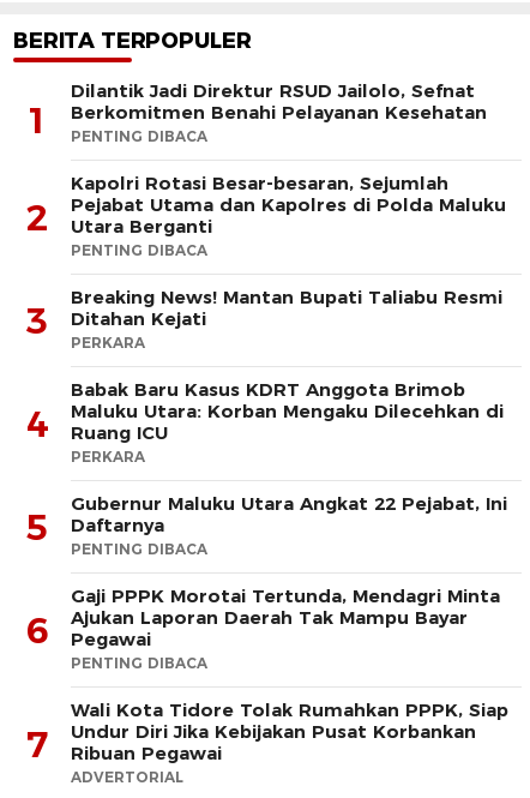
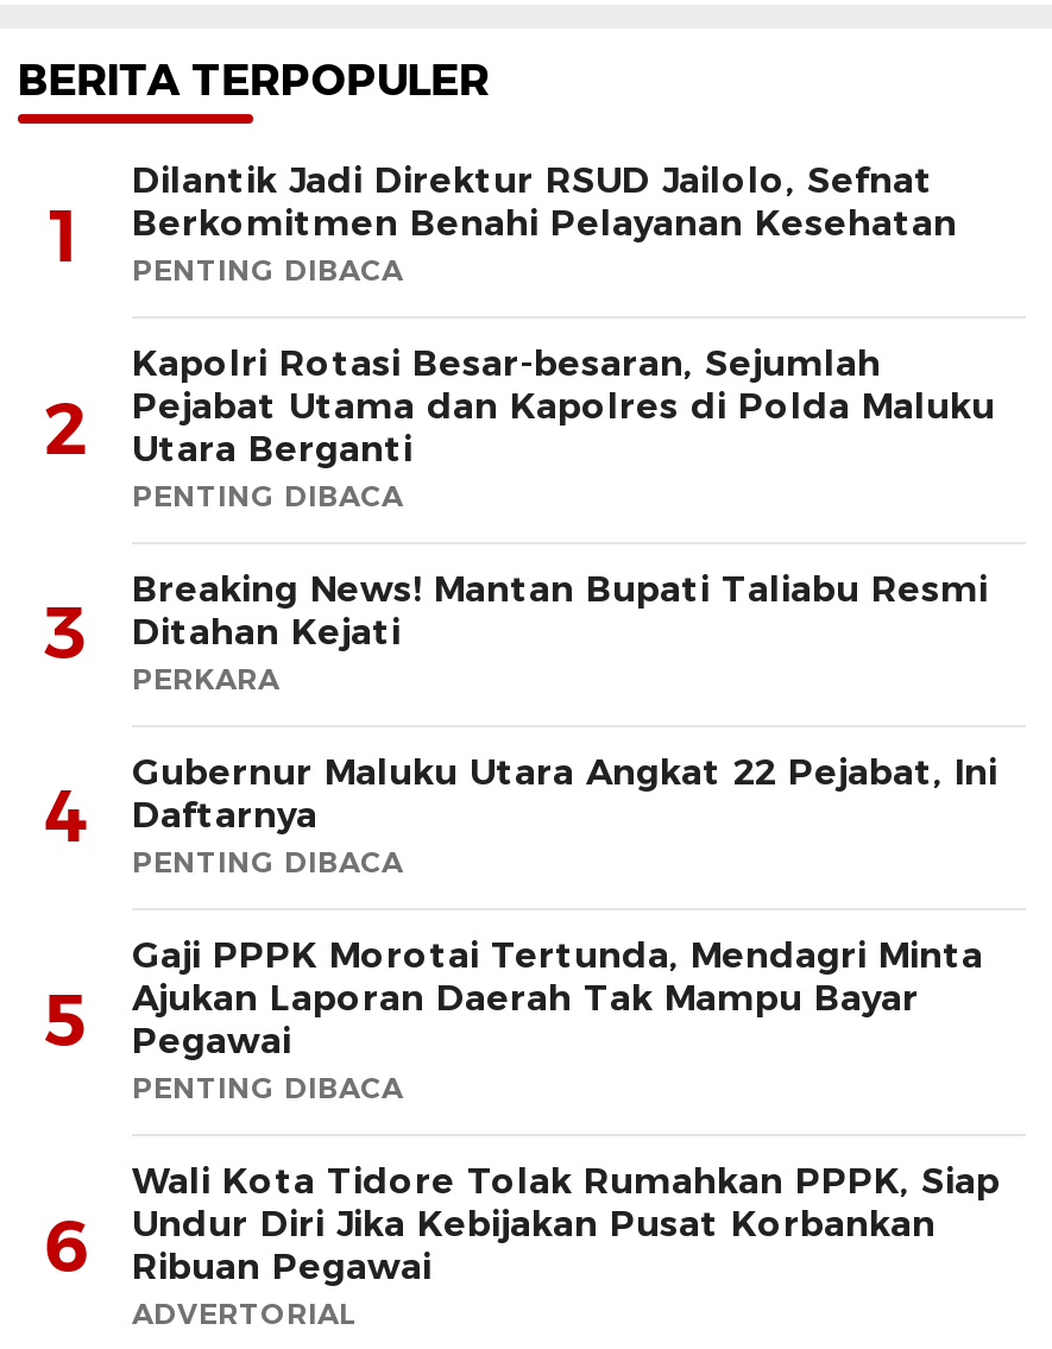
- Babak Baru Kasus KDRT Anggota Brimob
- Maluku Utara: Korban Mengaku Dilecehkan di
- Ruang ICU
- PERKARA
- 5

- 6 Ajukan Laporan Daerah Tak Mampu Bayar Pegawai
+ 5 Ajukan Laporan Daerah Tak Mampu Bayar Pegawai

- 7 Undur Diri Jika Kebijakan Pusat Korbankan Ribuan Pegawai
+ 6 Undur Diri Jika Kebijakan Pusat Korbankan Ribuan Pegawai
